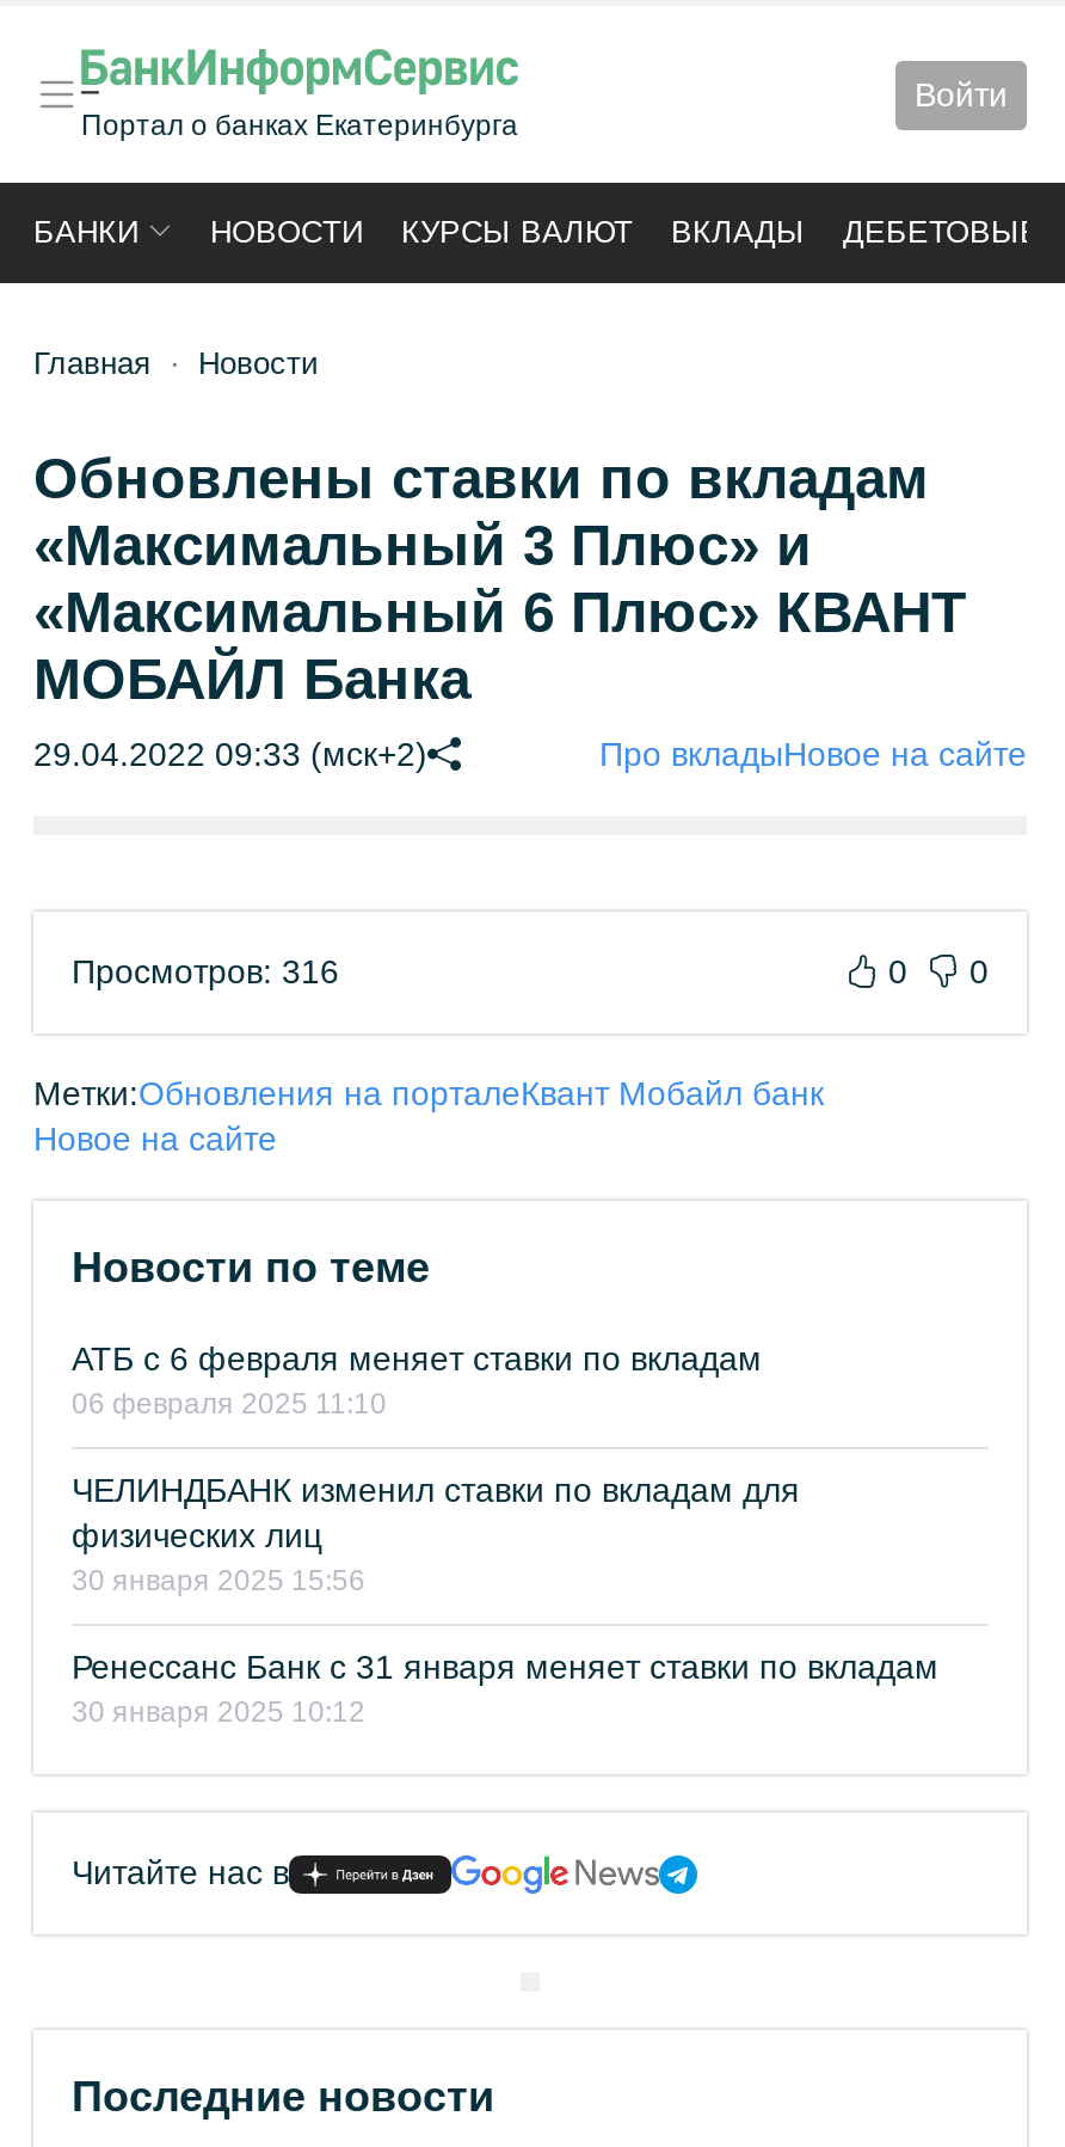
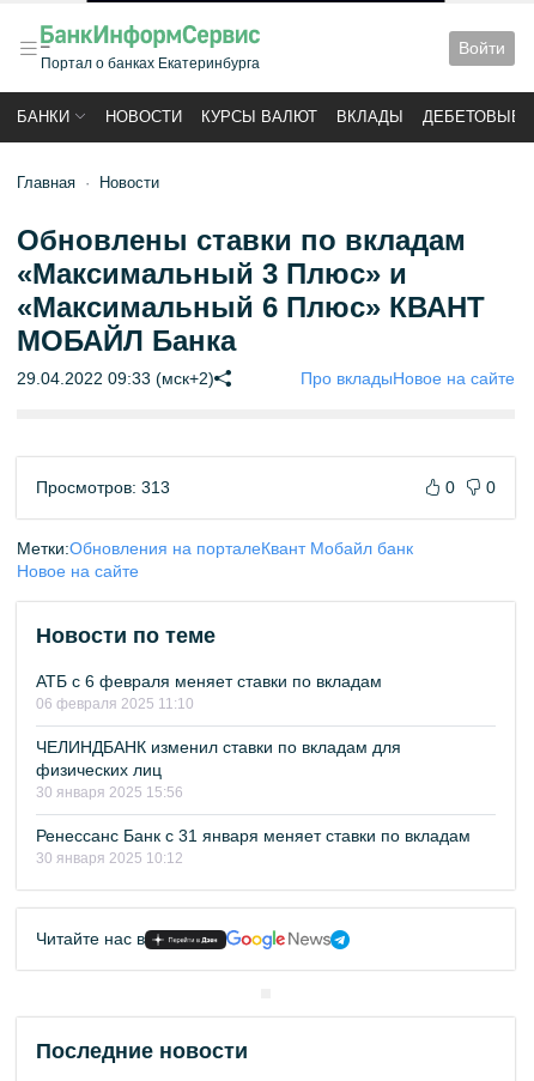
- Просмотров: 316
+ Просмотров: 313
